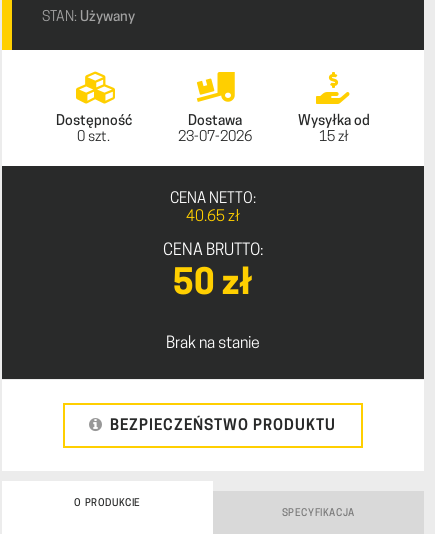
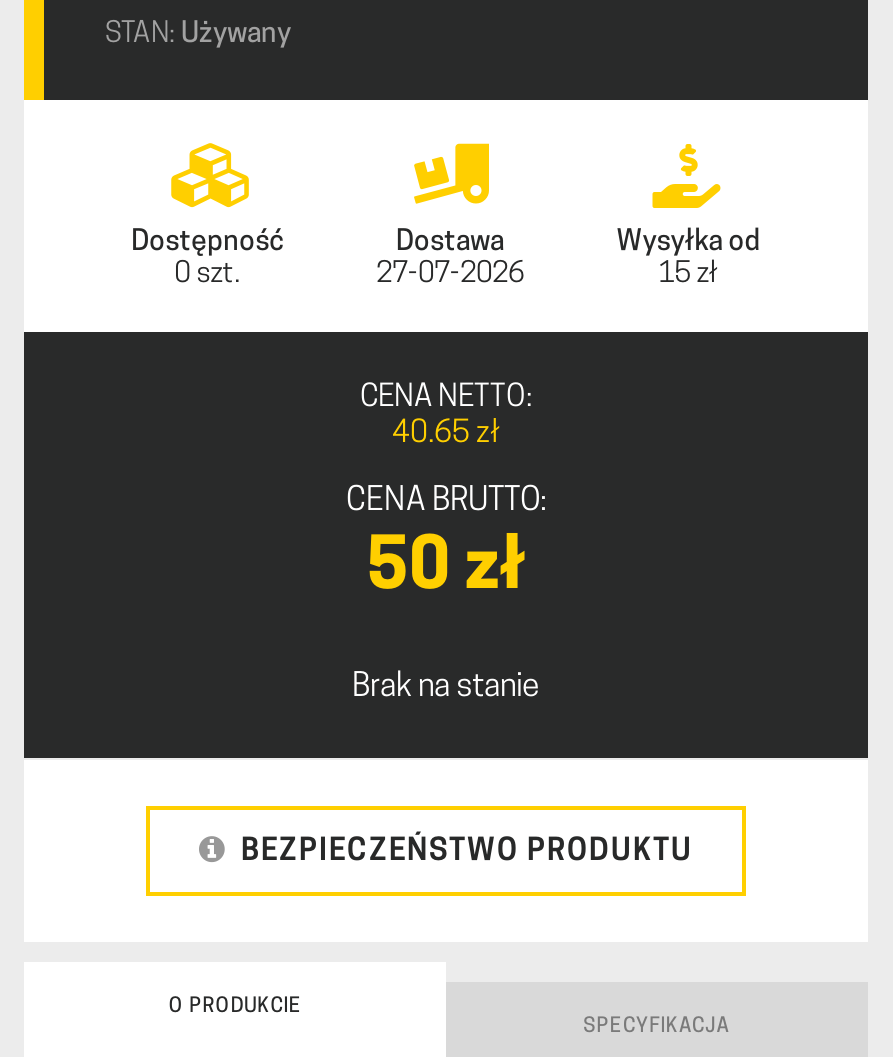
- 23-07-2026
+ 27-07-2026
